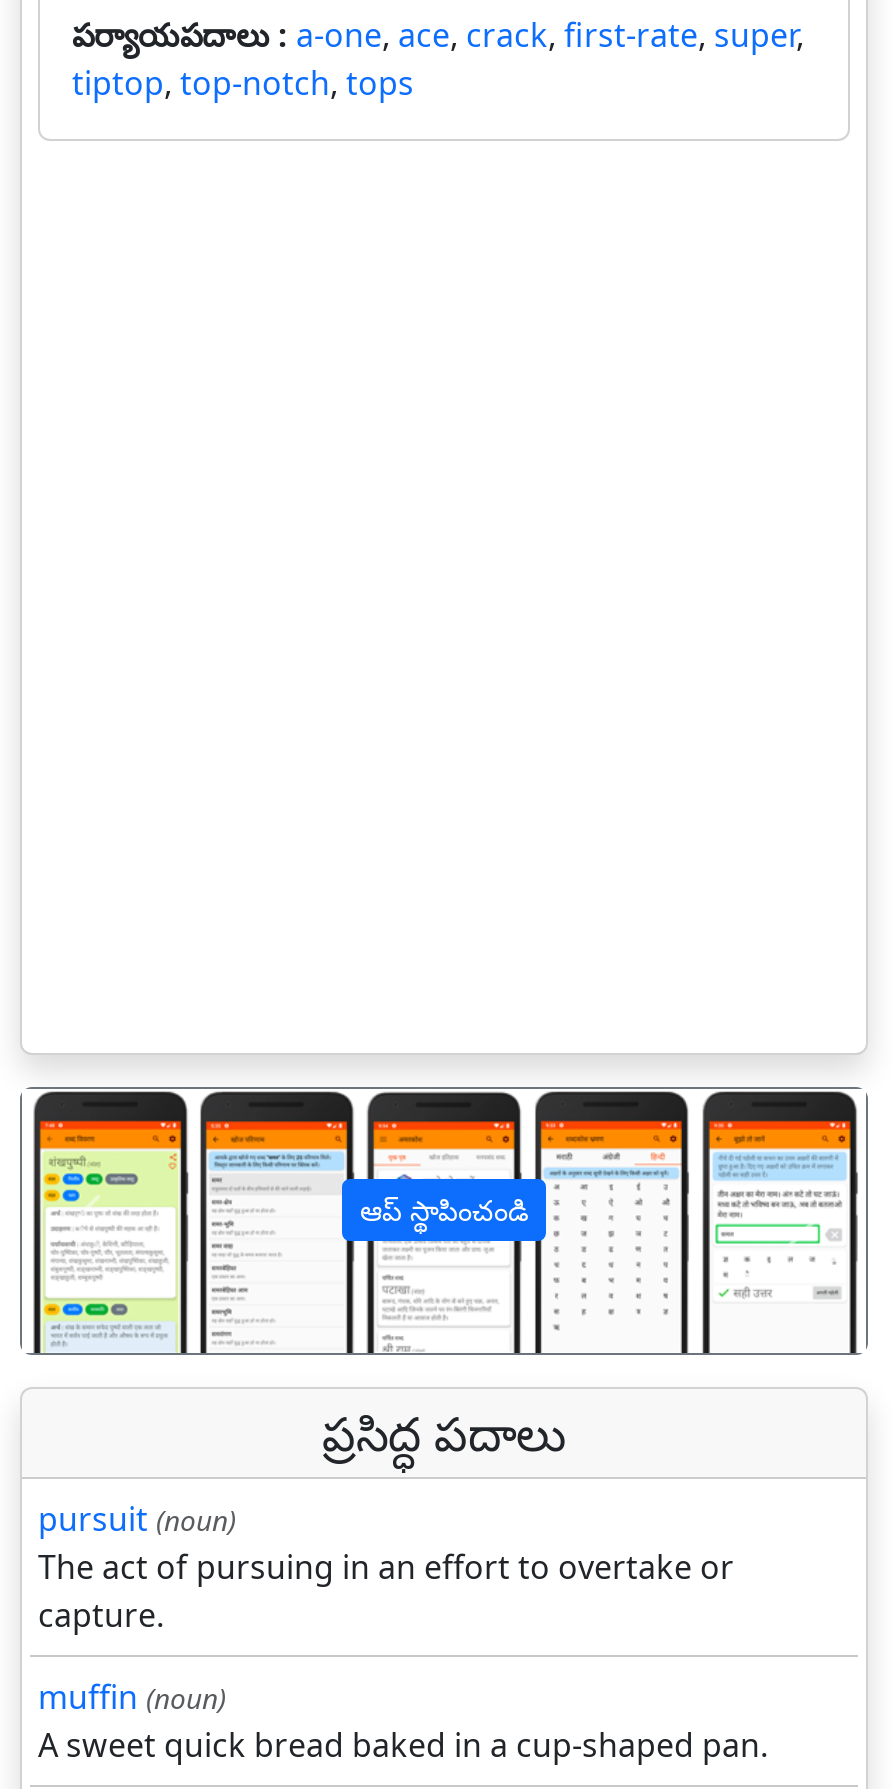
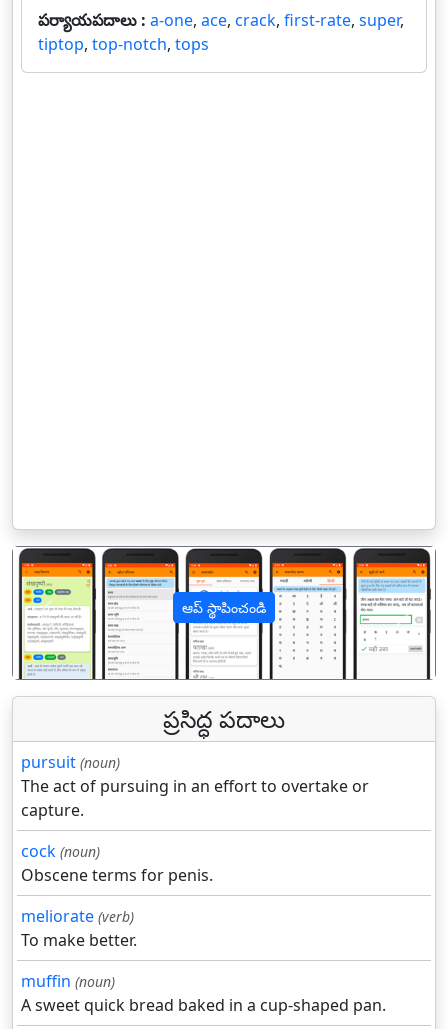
+ cock (noun)
+ Obscene terms for penis.
+ meliorate (verb)
+ To make better.
